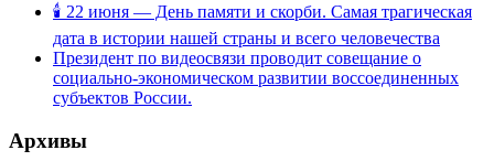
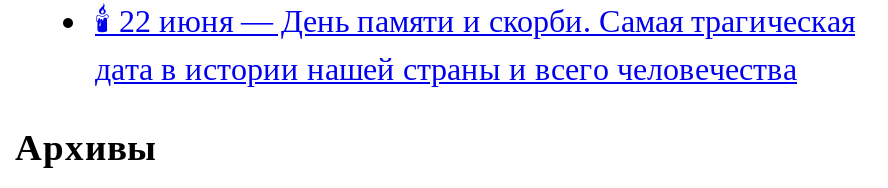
- Президент по видеосвязи проводит совещание о
- социально-экономическом развитии воссоединенных
- субъектов России.
